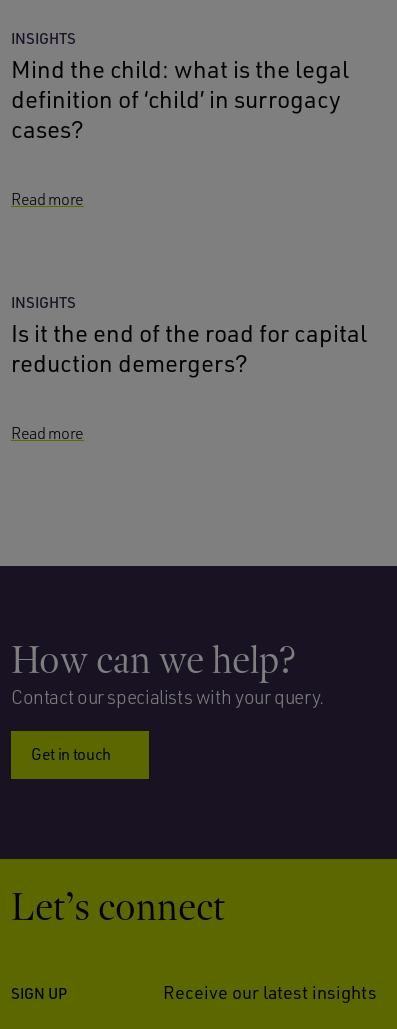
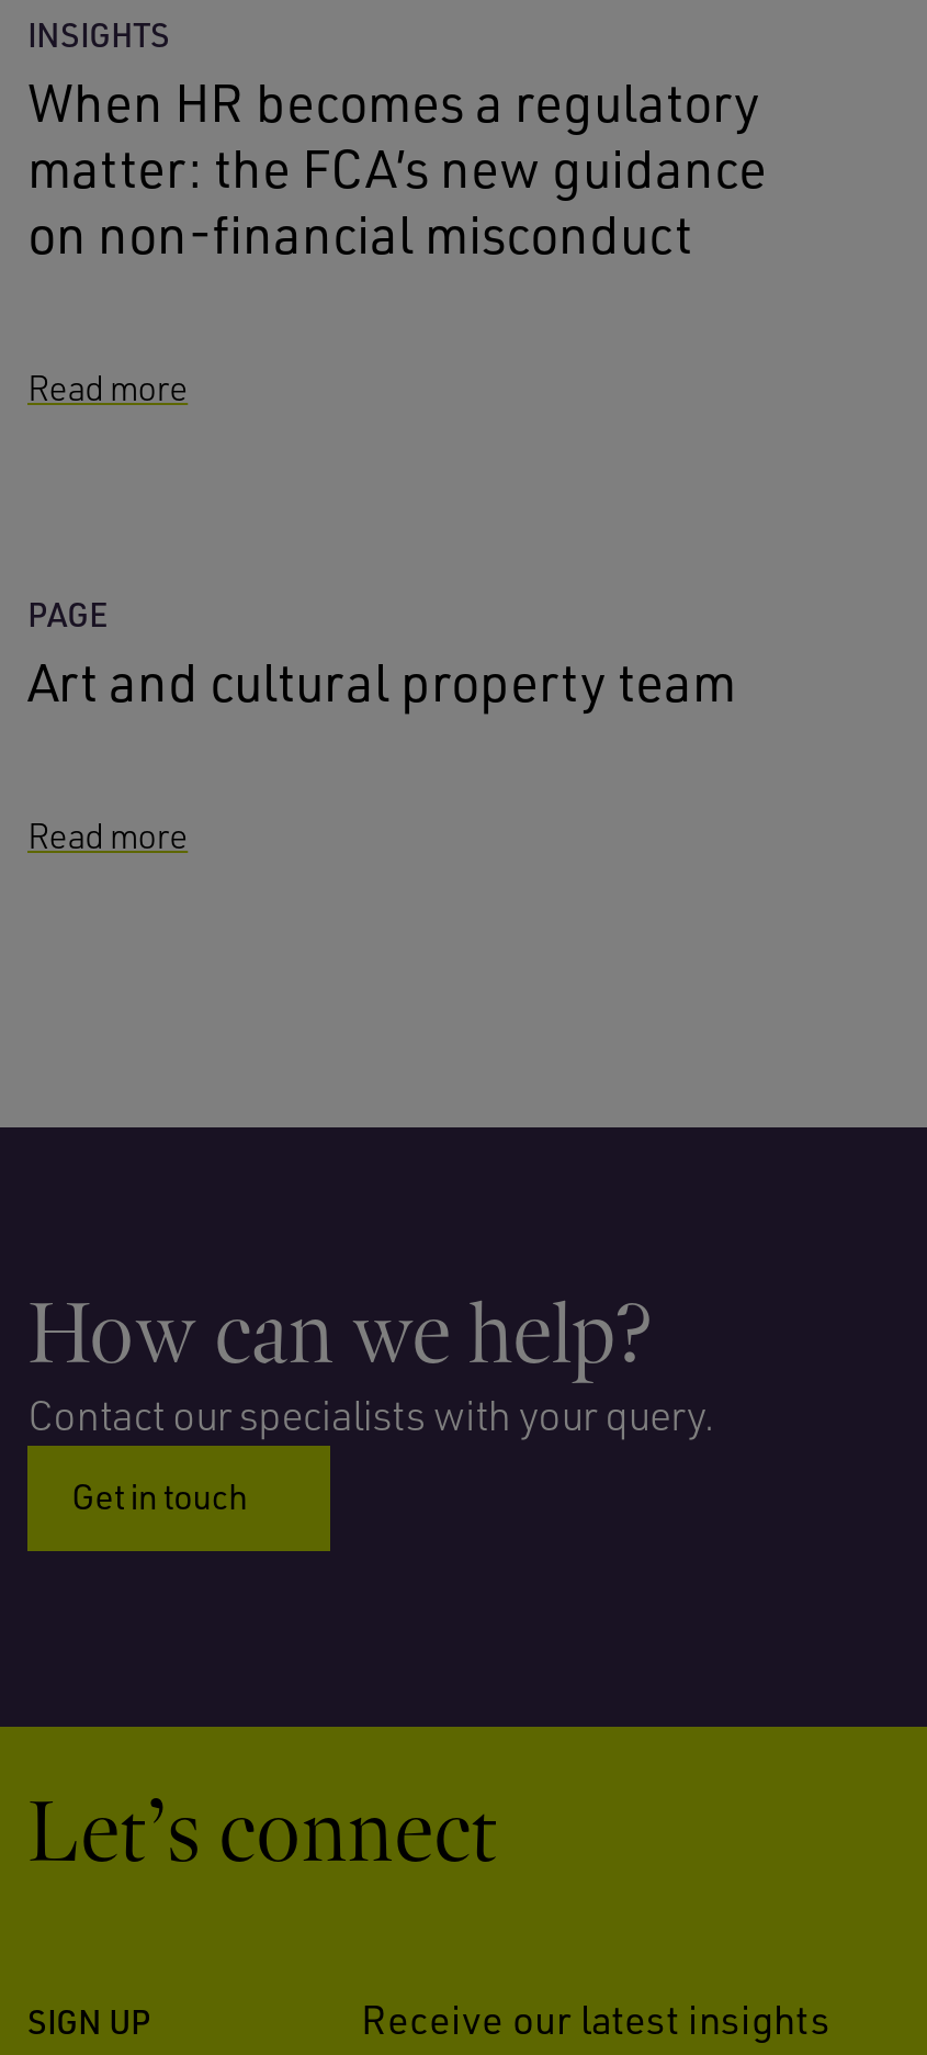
- Mind the child: what is the legal
- definition of ‘child’ in surrogacy
- cases?
+ When HR becomes a regulatory
+ matter: the FCA’s new guidance
+ on non-financial misconduct

- INSIGHTS
- Is it the end of the road for capital
- reduction demergers?
+ PAGE
+ Art and cultural property team
